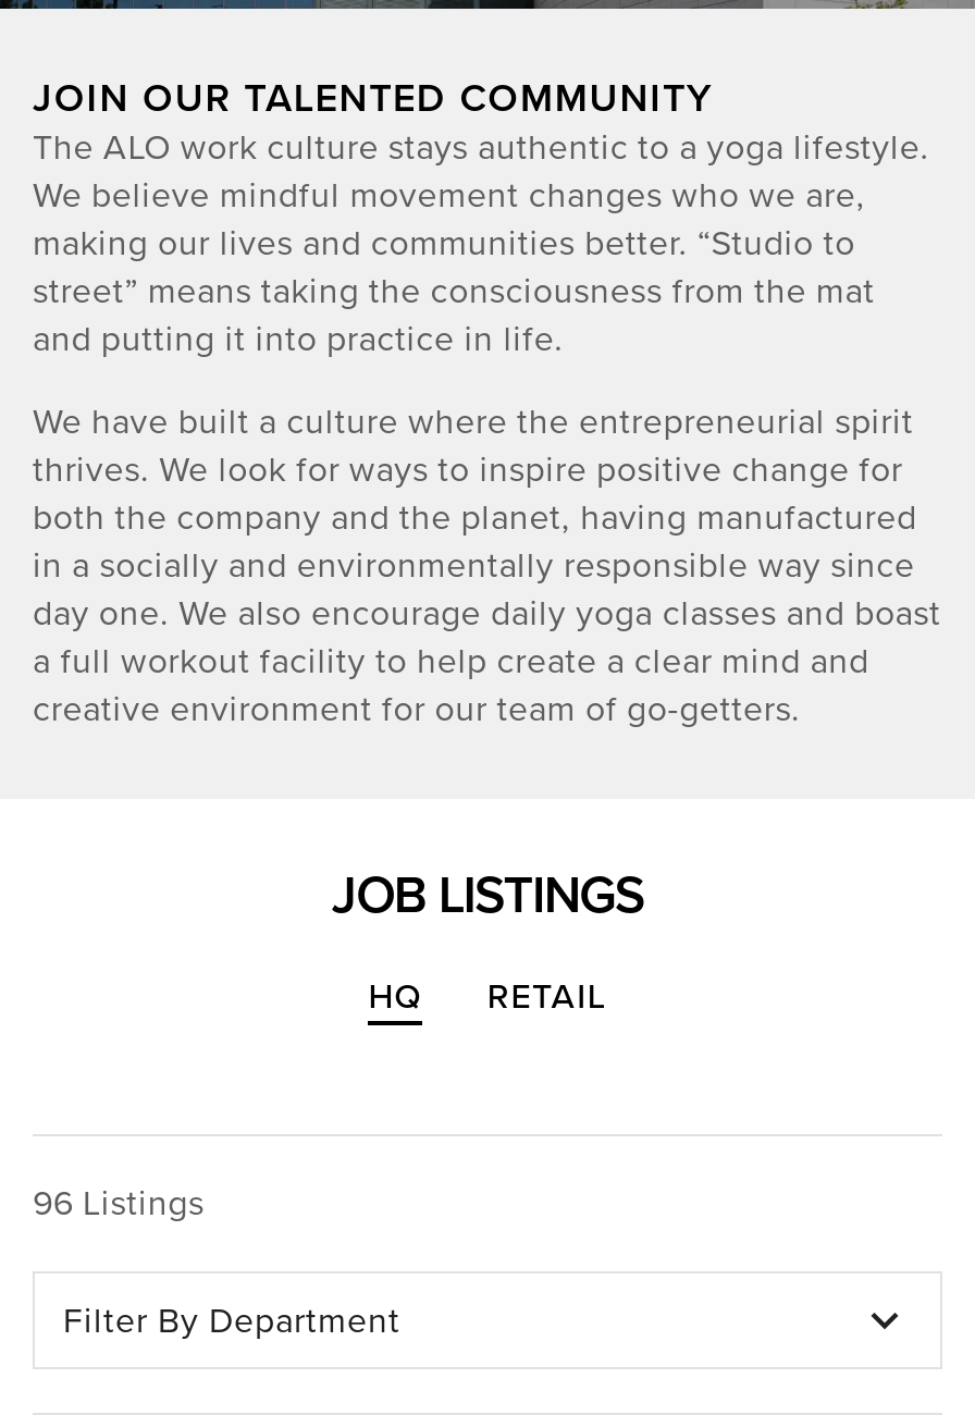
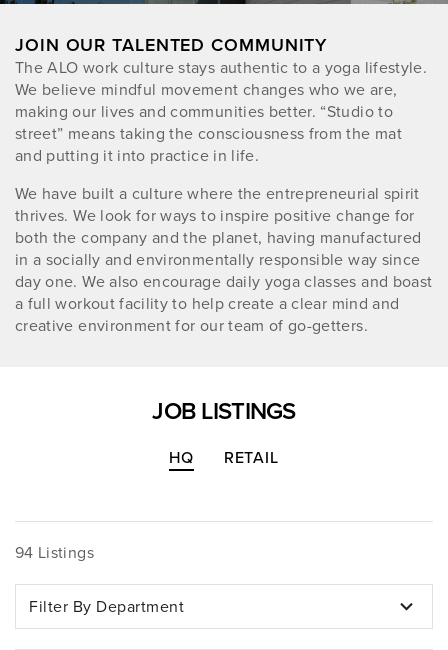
- 96 Listings
+ 94 Listings
